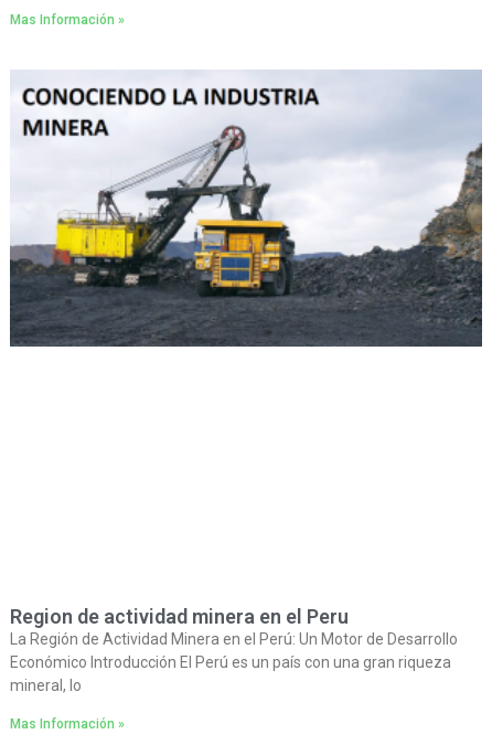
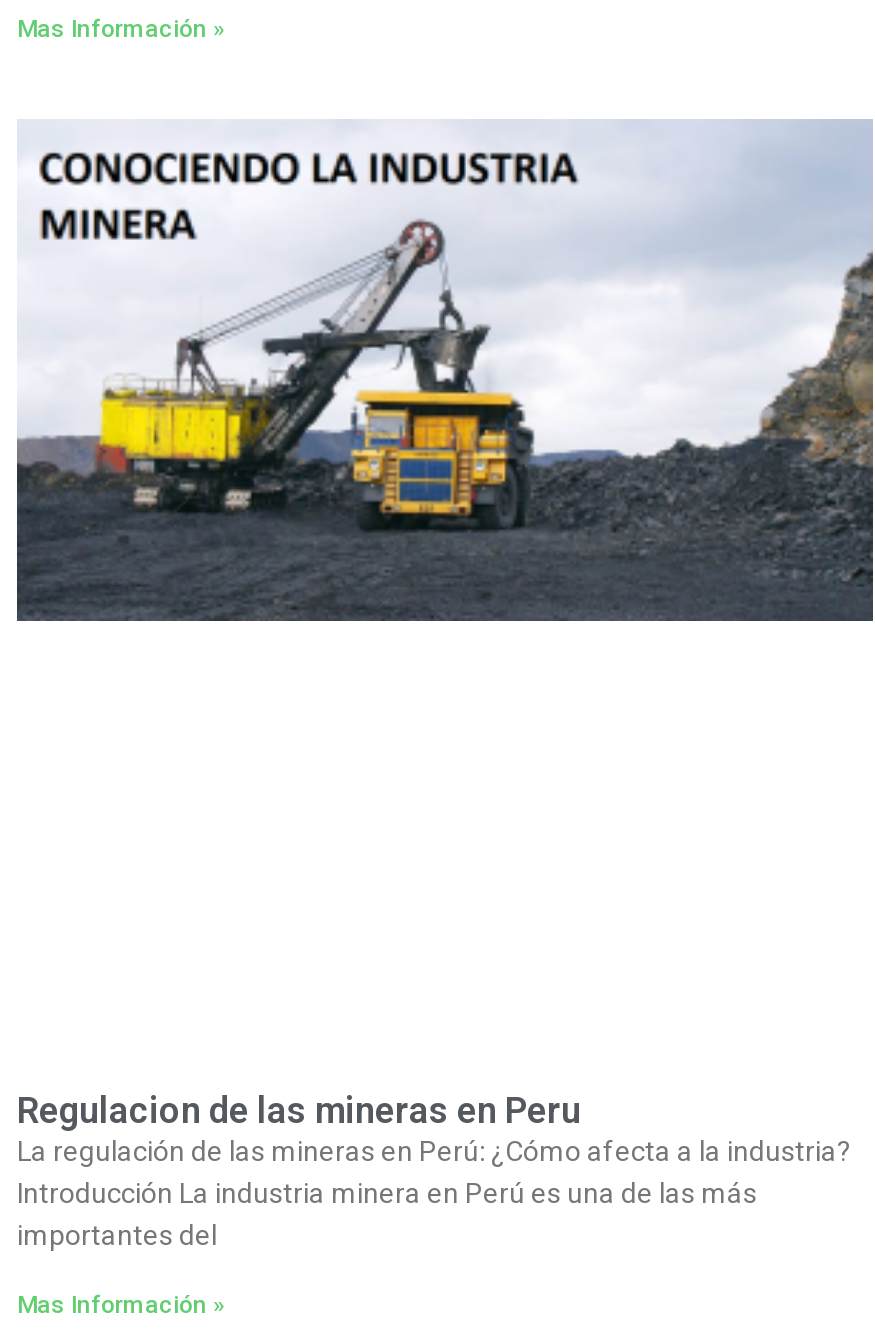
- Region de actividad minera en el Peru
- La Región de Actividad Minera en el Perú: Un Motor de Desarrollo
- Económico Introducción El Perú es un país con una gran riqueza
- mineral, lo
+ Regulacion de las mineras en Peru
+ La regulación de las mineras en Perú: ¿Cómo afecta a la industria?
+ Introducción La industria minera en Perú es una de las más
+ importantes del
